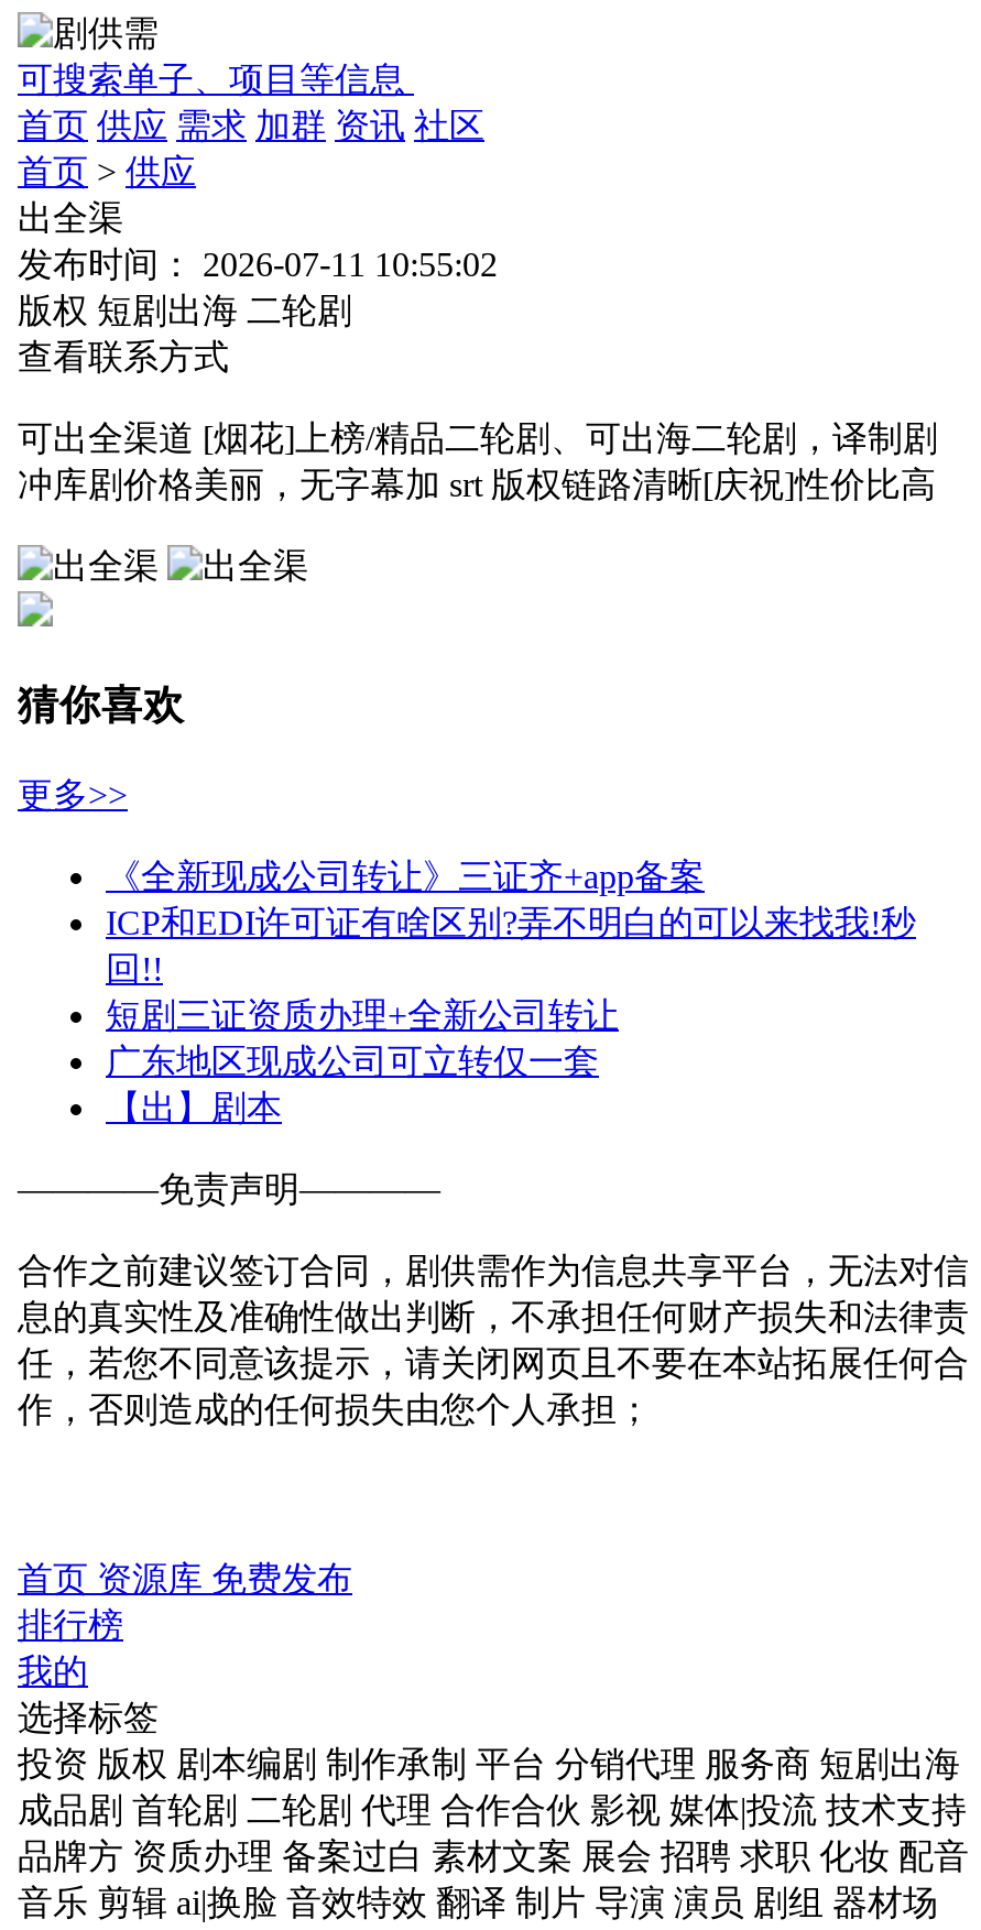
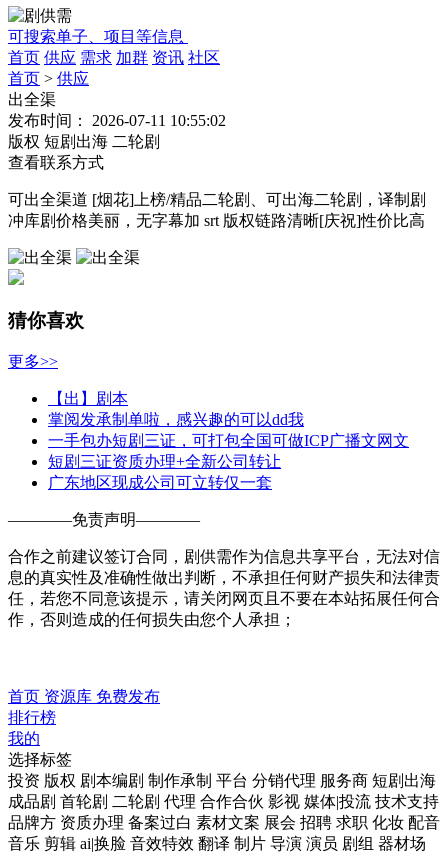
- 《全新现成公司转让》三证齐+app备案
- ICP和EDI许可证有啥区别?弄不明白的可以来找我!秒
- 回!!
+ 【出】剧本
+ 掌阅发承制单啦，感兴趣的可以dd我
+ 一手包办短剧三证，可打包全国可做ICP广播文网文

- 【出】剧本
